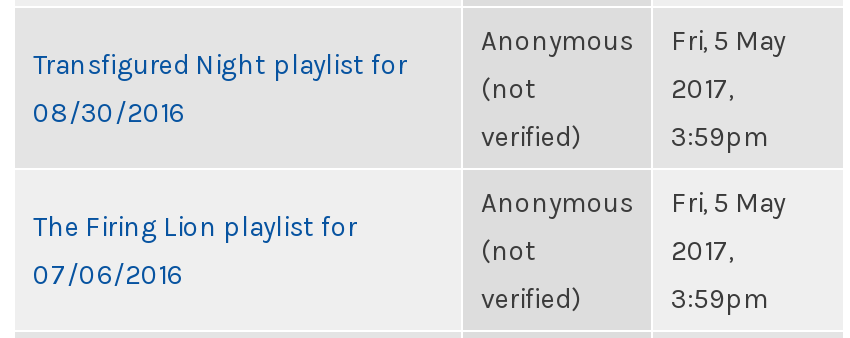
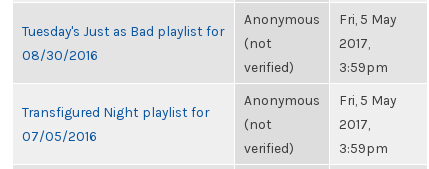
moved down: Transfigured Night playlist for

+ Tuesday's Just as Bad playlist for

- The Firing Lion playlist for

- 07/06/2016
+ 07/05/2016
